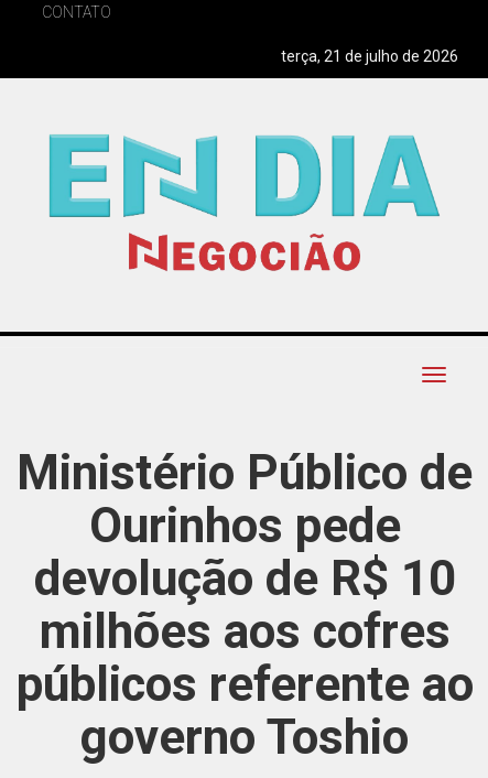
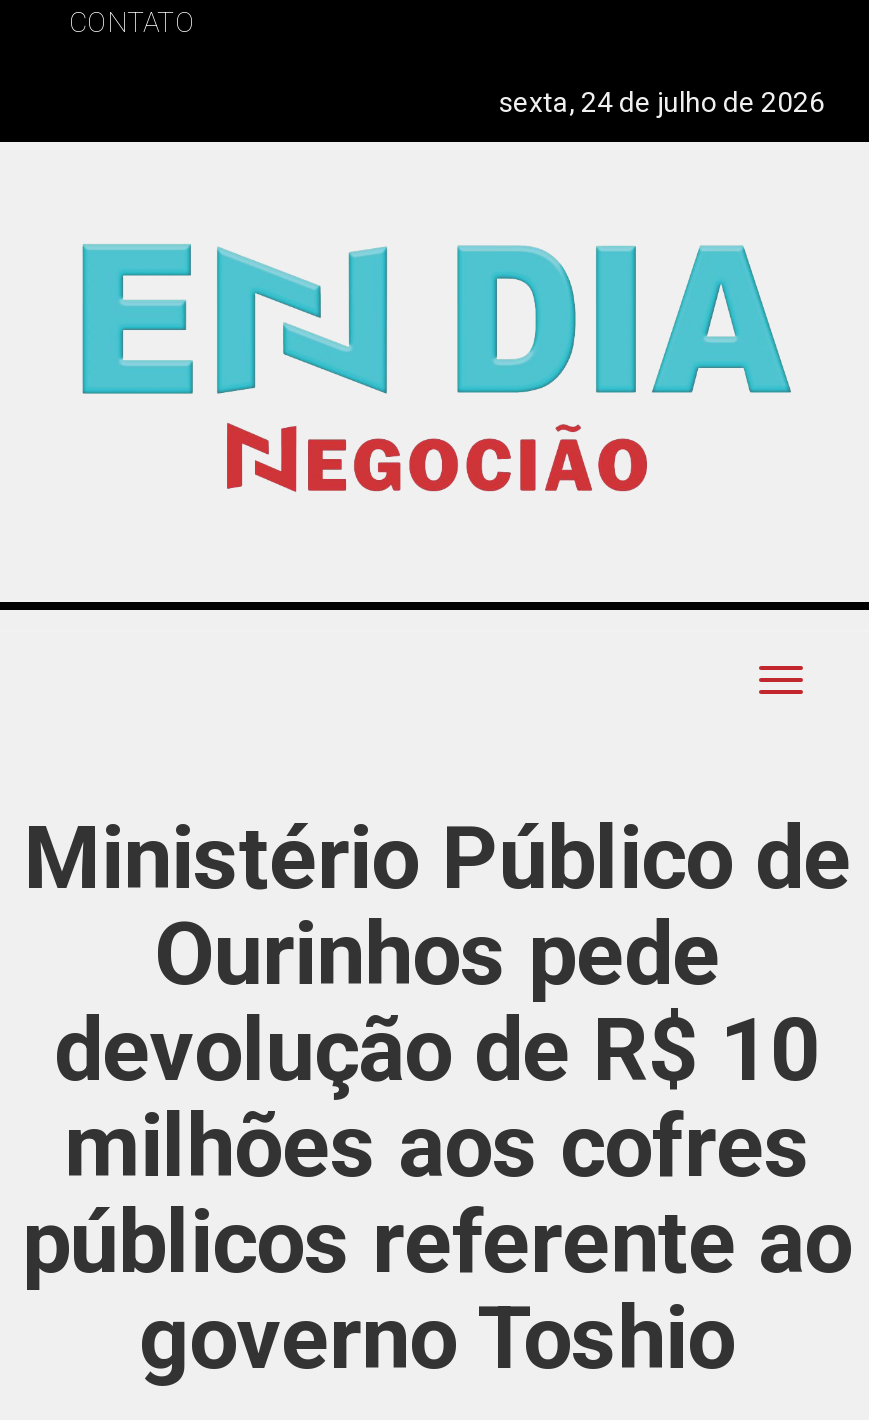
- terça, 21 de julho de 2026
+ sexta, 24 de julho de 2026
